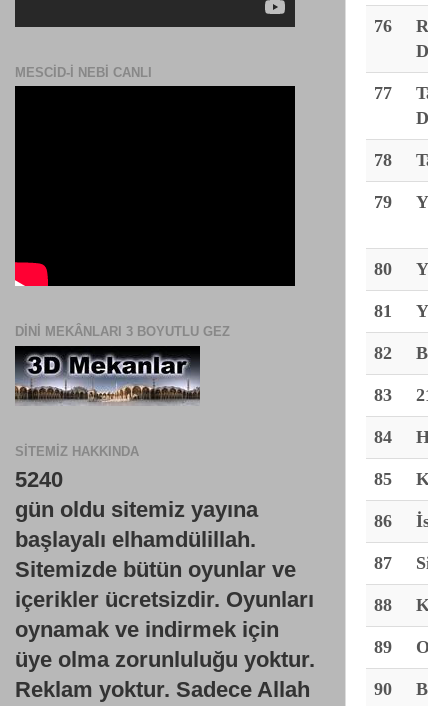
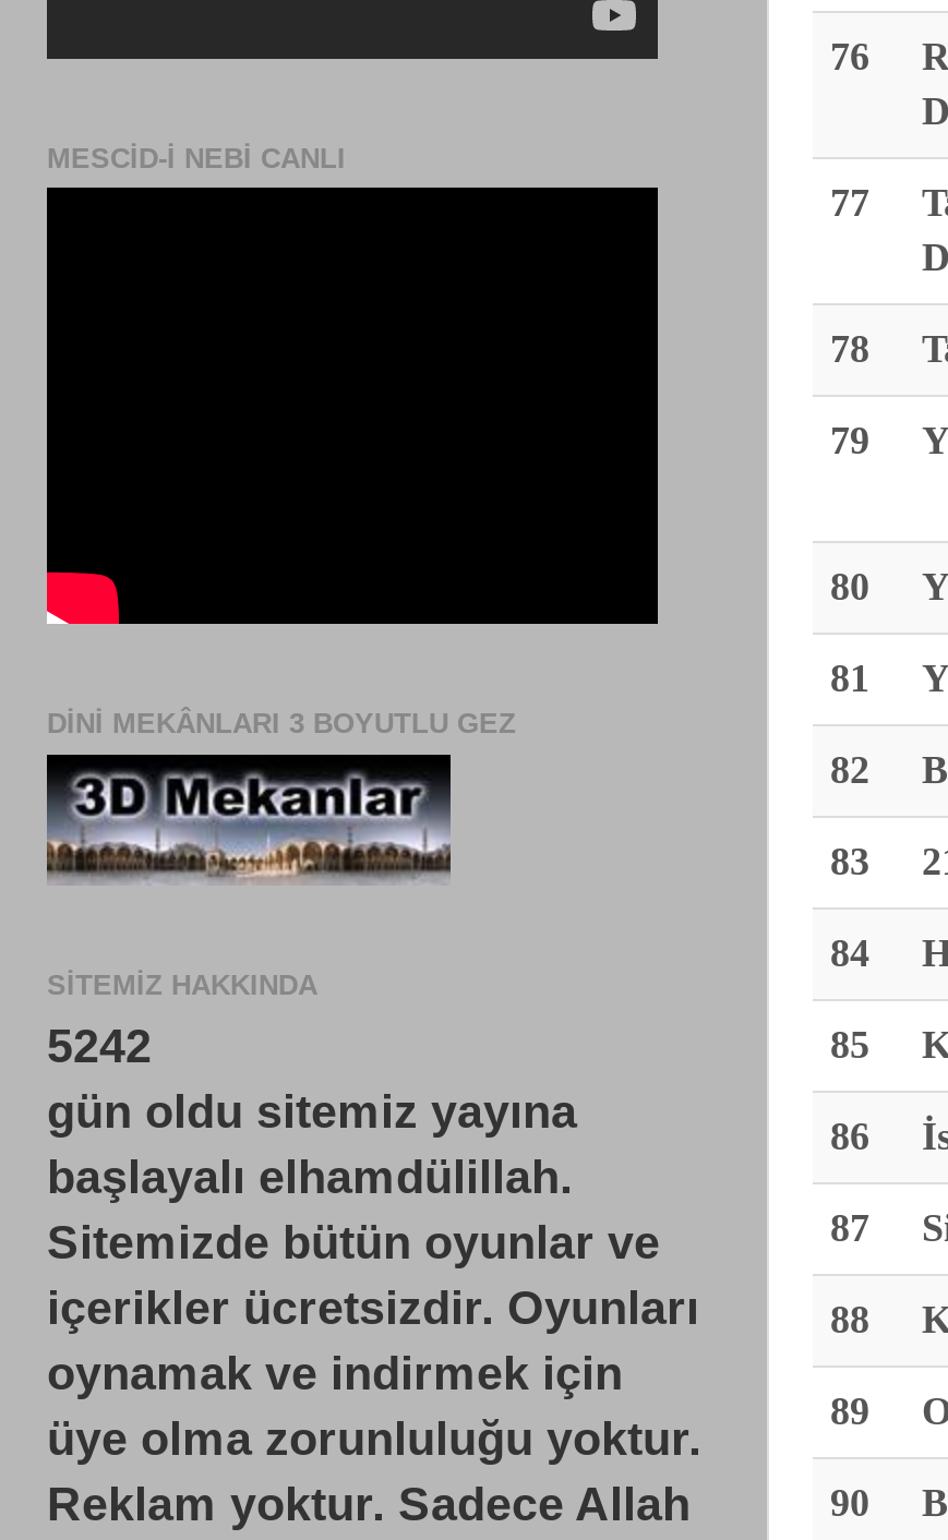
- 5240
+ 5242
